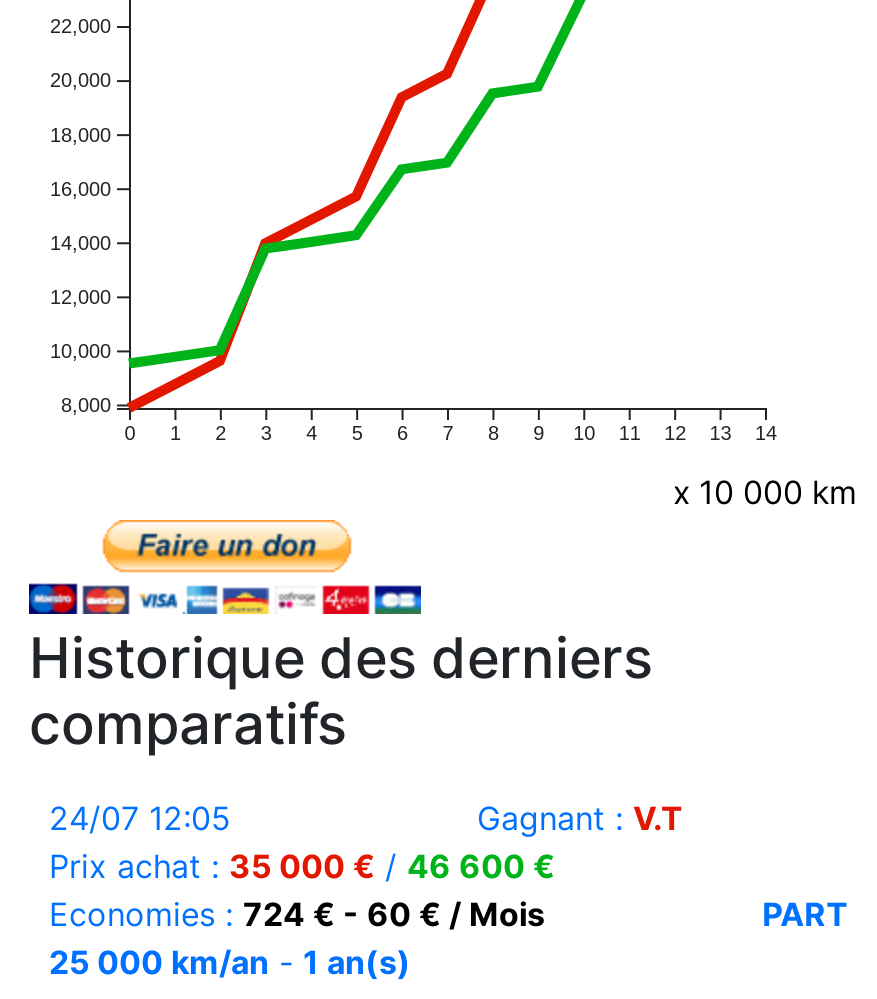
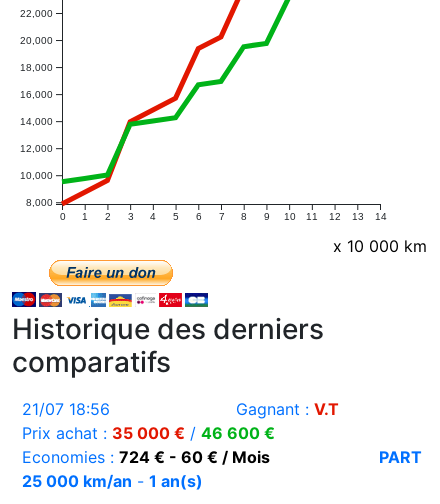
- 24/07 12:05
+ 21/07 18:56
